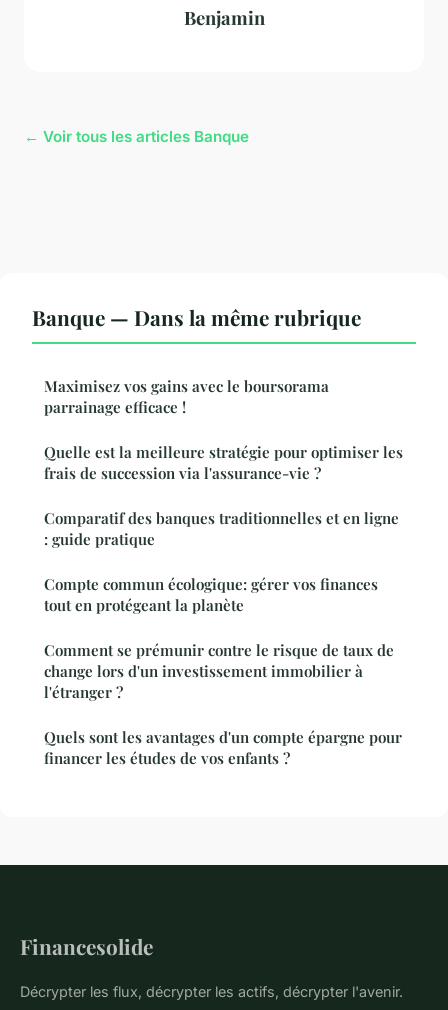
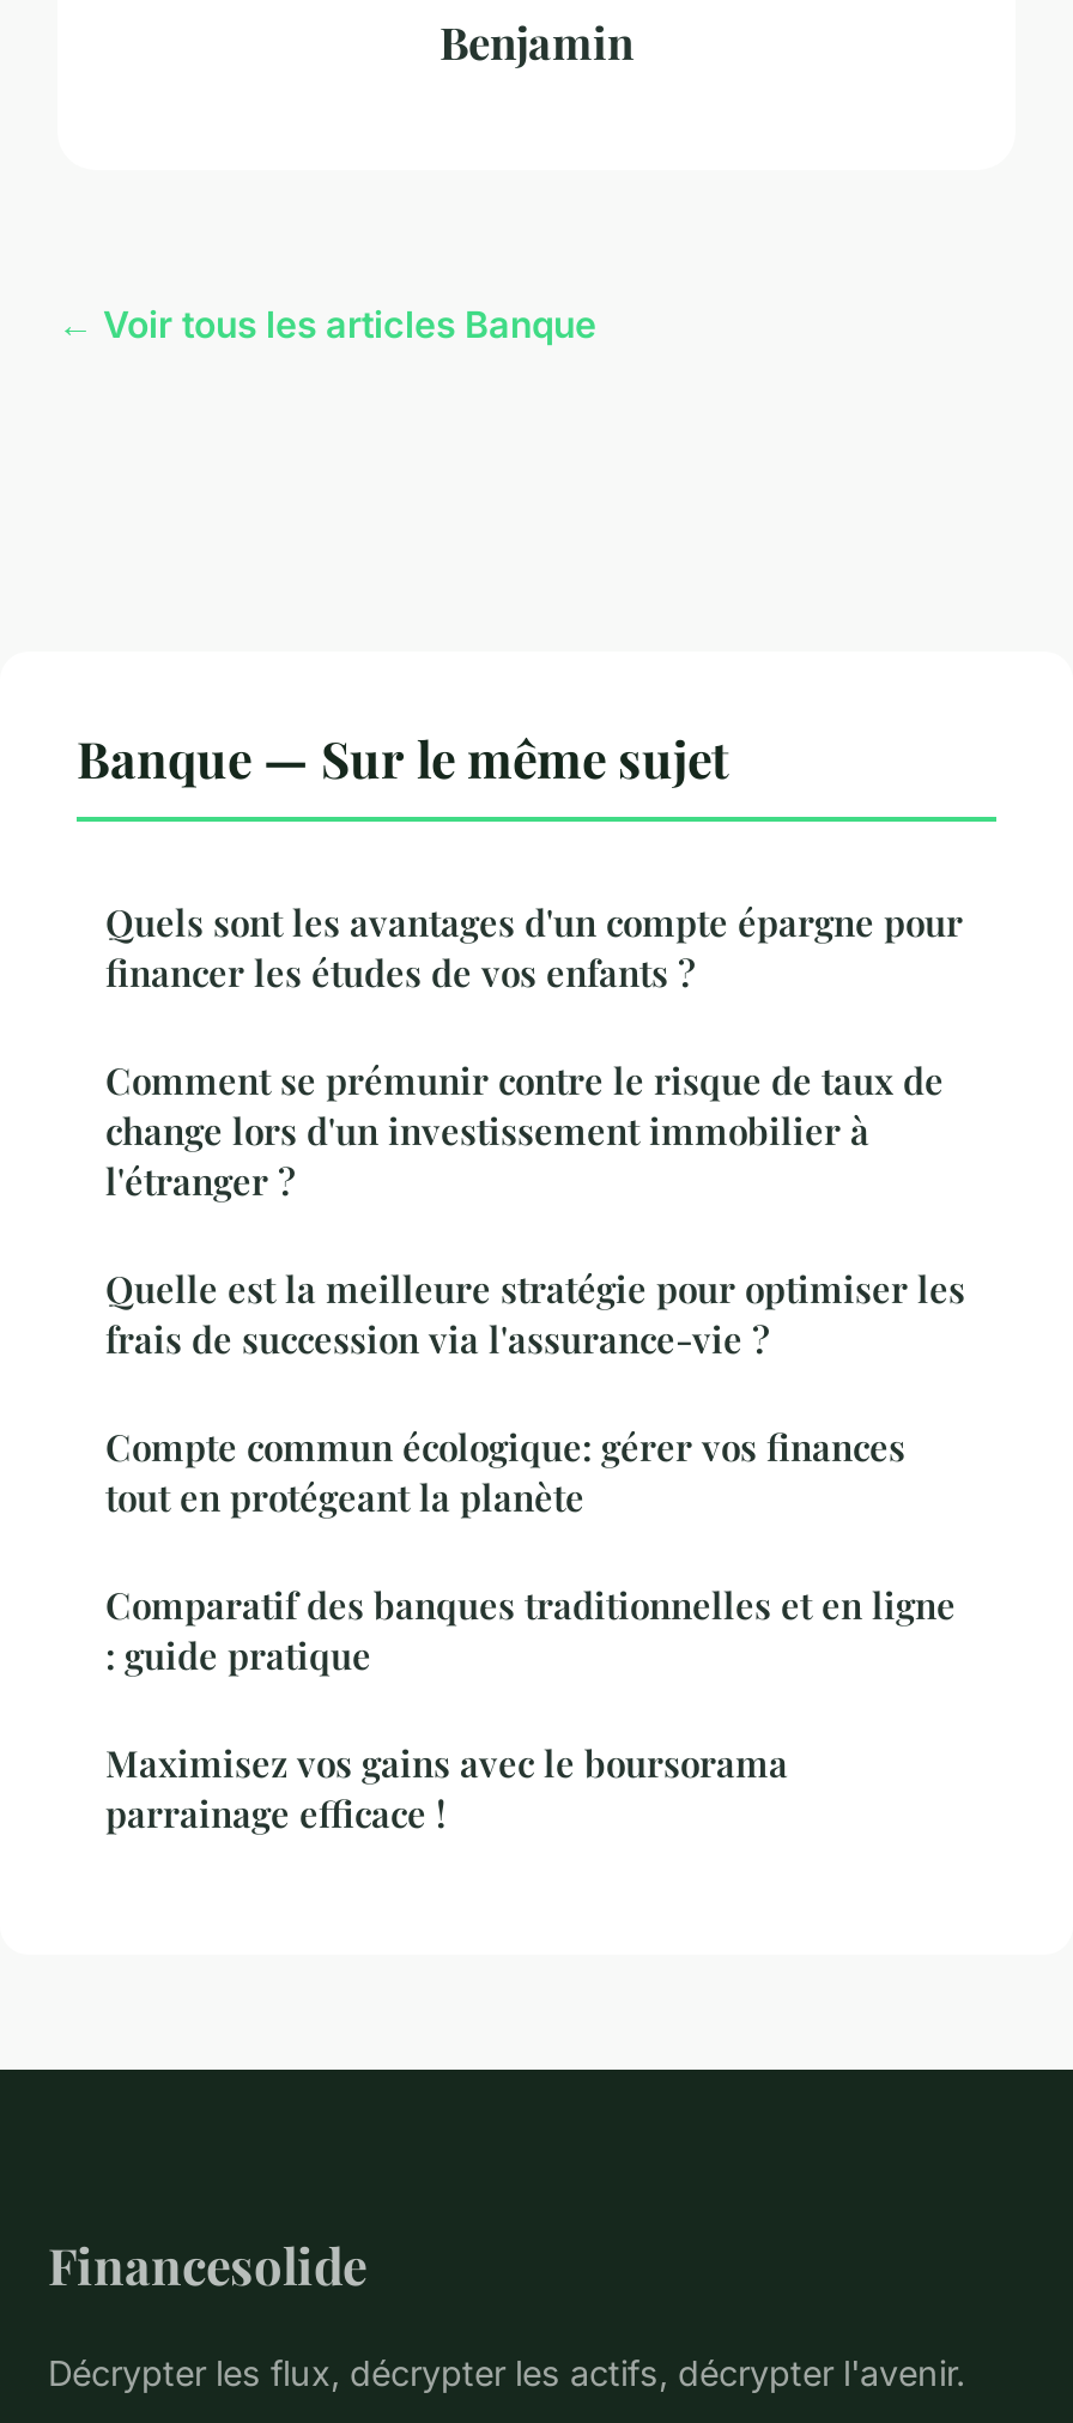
- Banque — Dans la même rubrique
+ Banque — Sur le même sujet

moved down: Maximisez vos gains avec le boursorama | parrainage efficace ! | Quelle est la meilleure stratégie pour optimiser les | frais de succession via l'assurance-vie ? | Comparatif des banques traditionnelles et en ligne | : guide pratique | Compte commun écologique: gérer vos finances | tout en protégeant la planète

moved up: Comment se prémunir contre le risque de taux de | change lors d'un investissement immobilier à | l'étranger ?

moved up: Quels sont les avantages d'un compte épargne pour | financer les études de vos enfants ?
